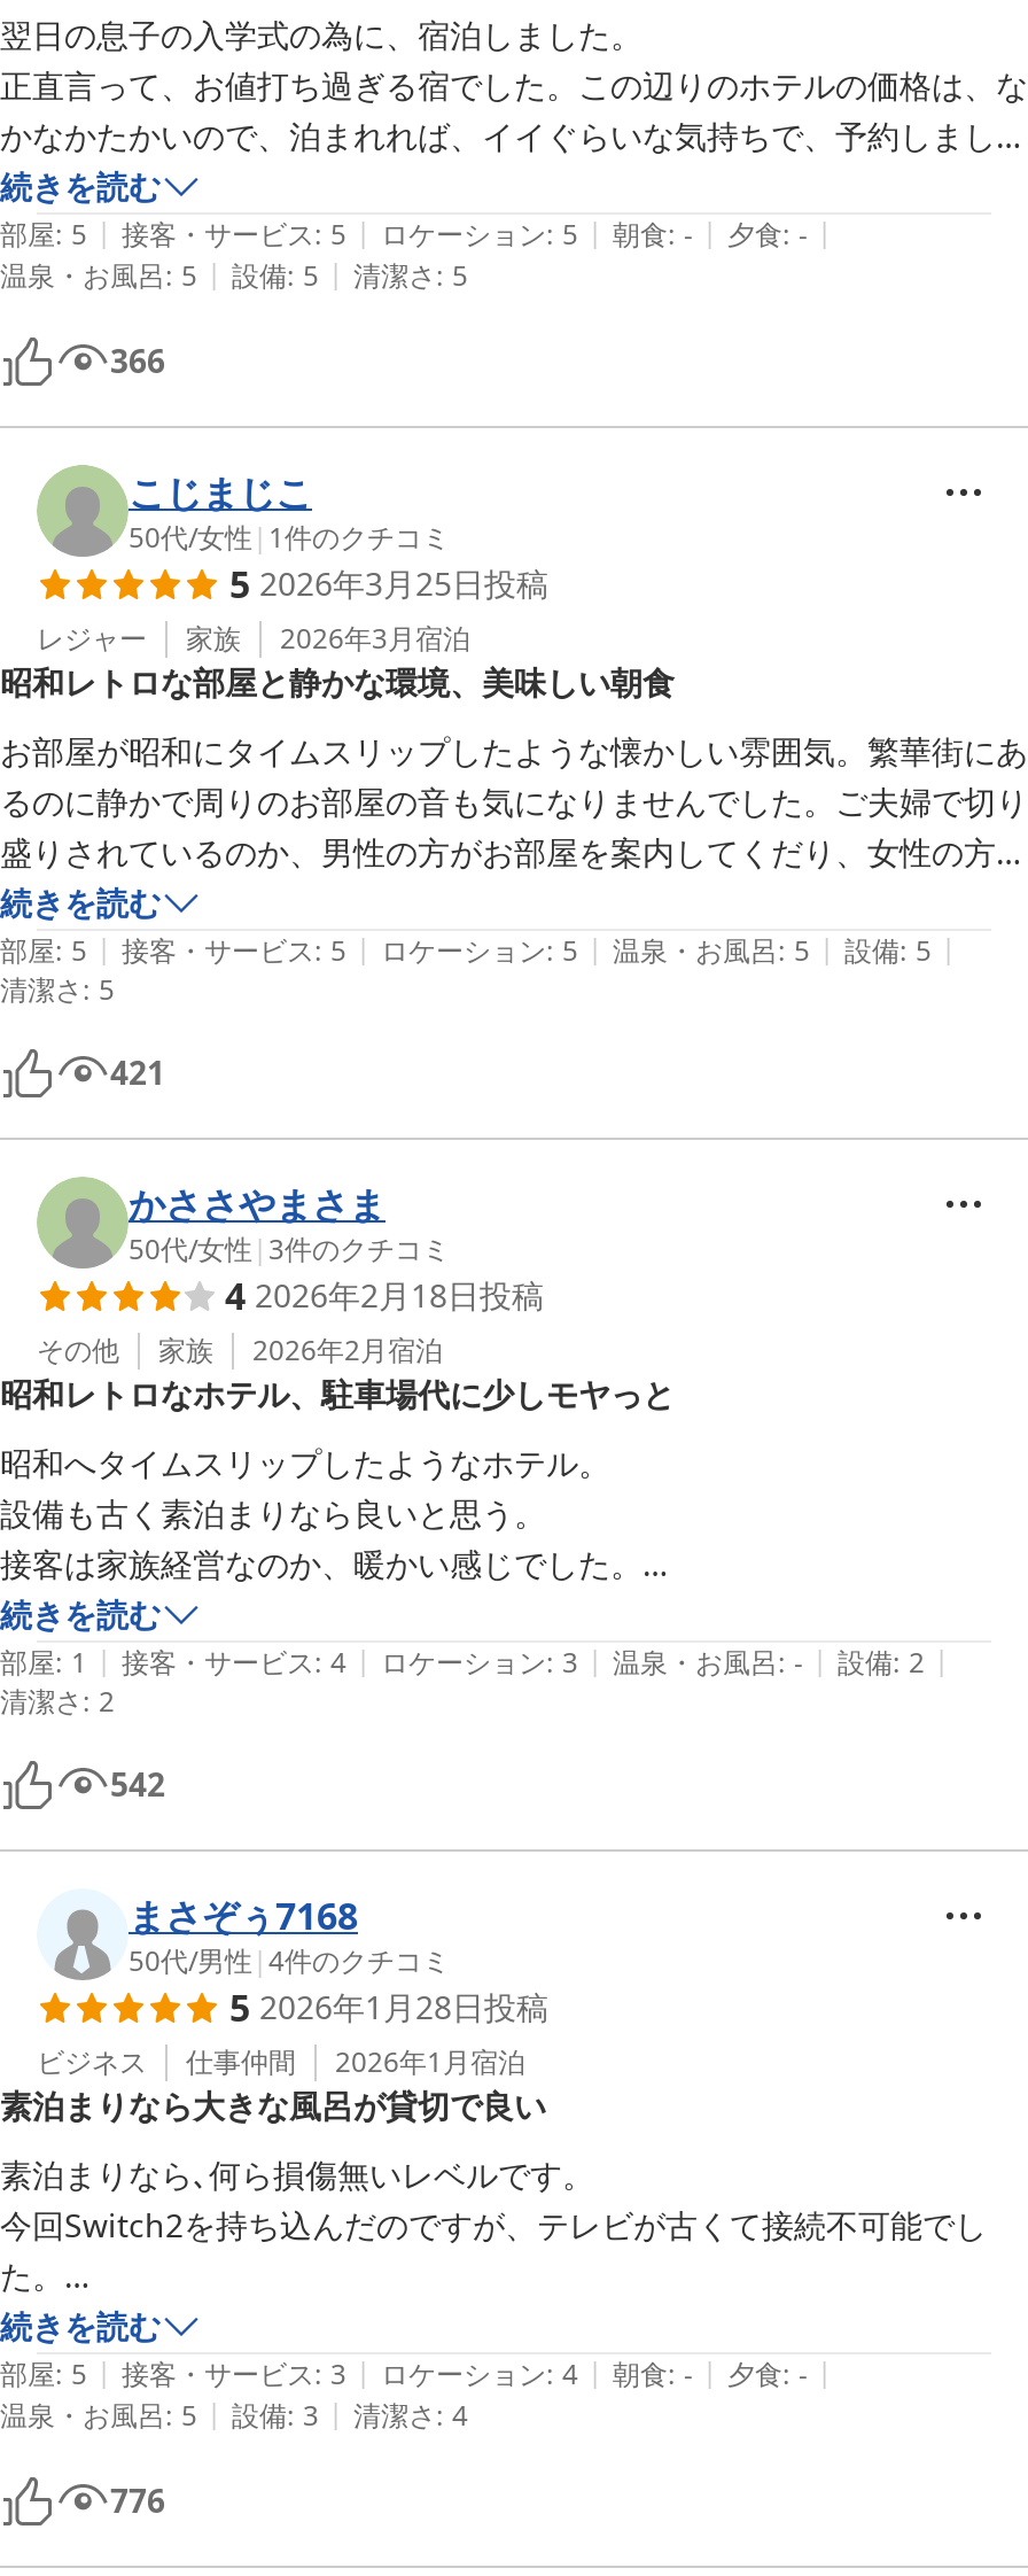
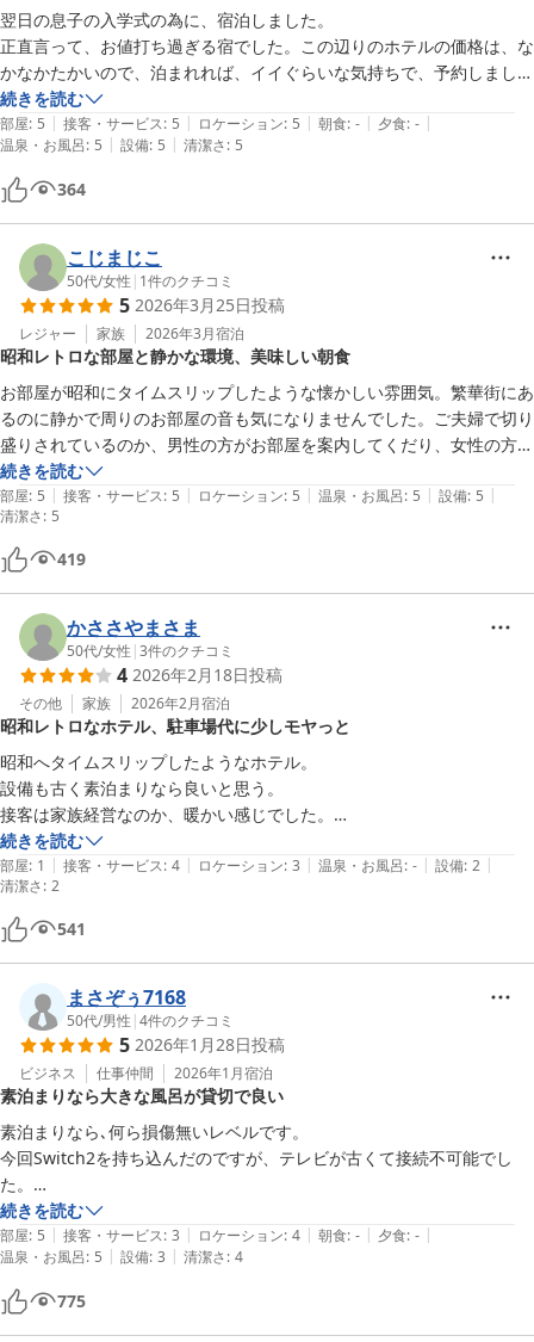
- 366
+ 364

- 421
+ 419

- 542
+ 541

- 776
+ 775
